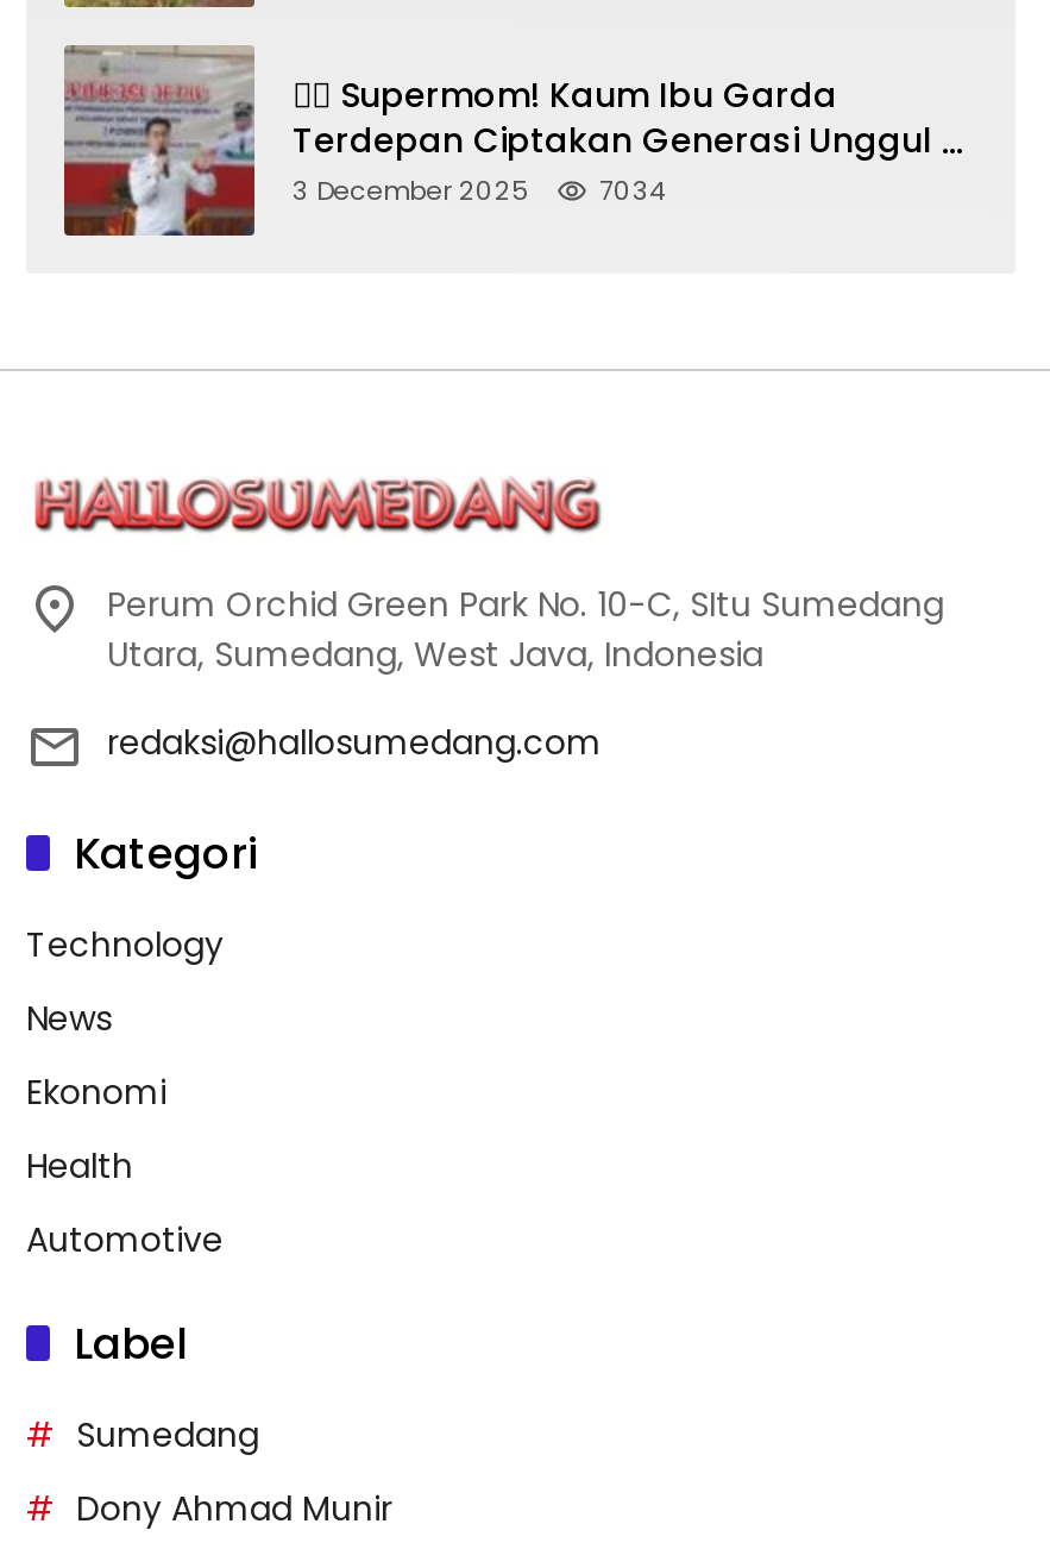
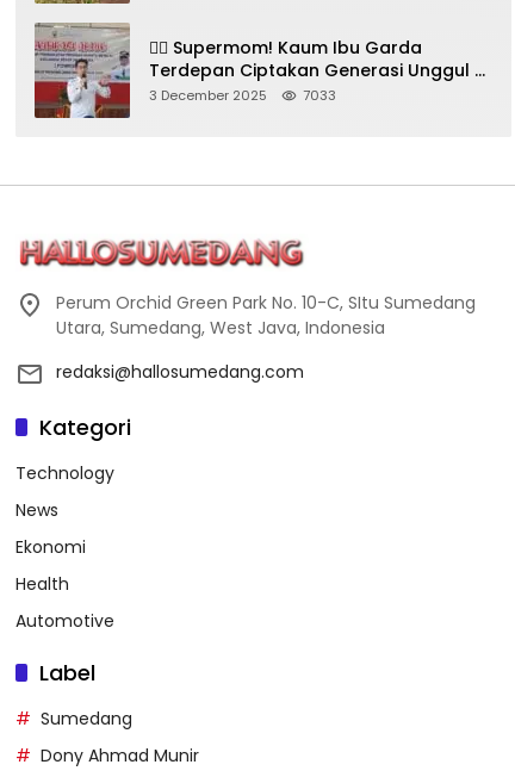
- 7034
+ 7033
